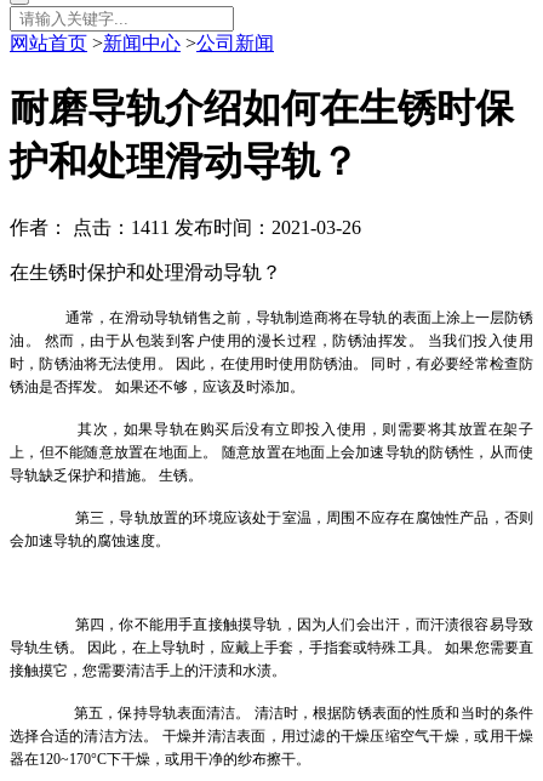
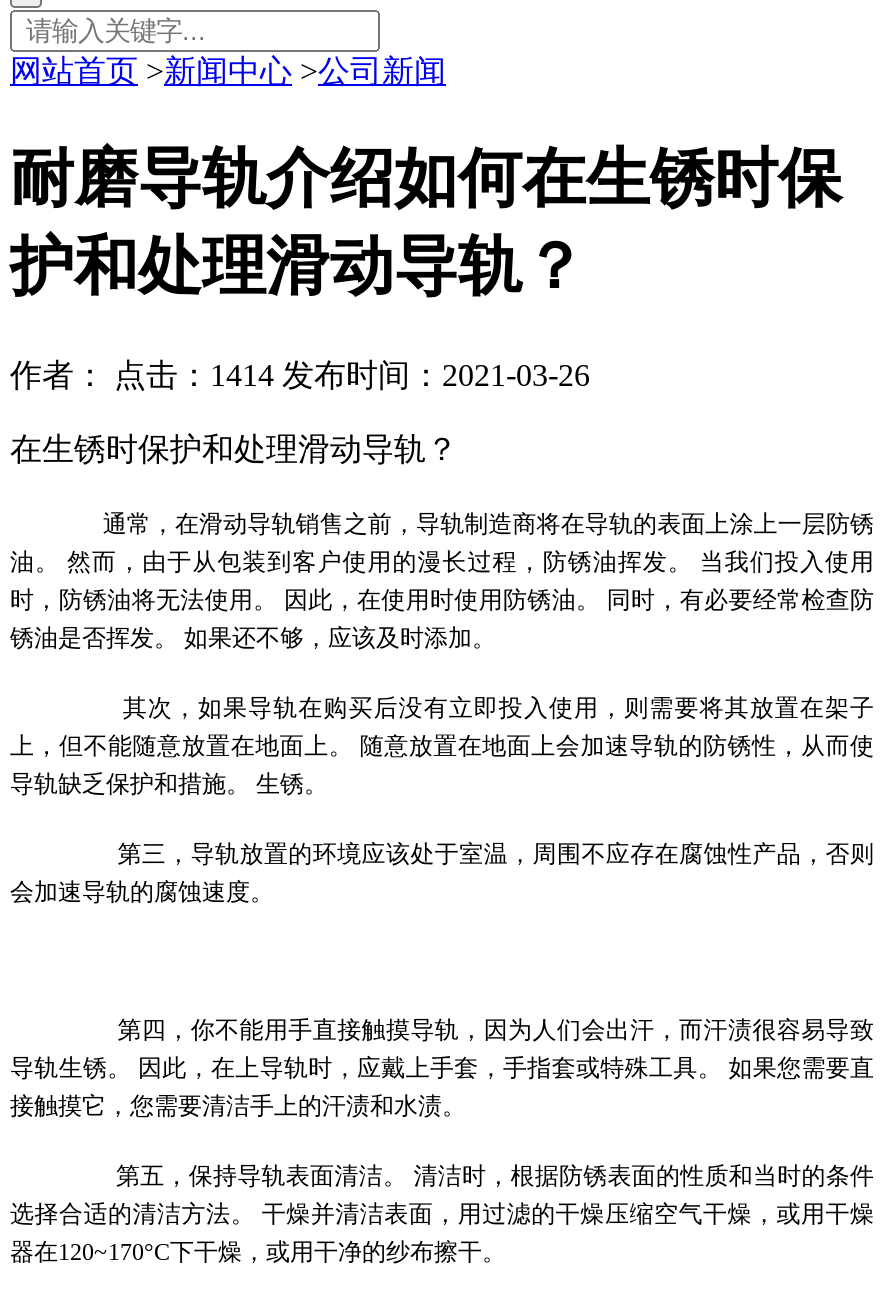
- 作者： 点击：1411 发布时间：2021-03-26
+ 作者： 点击：1414 发布时间：2021-03-26
